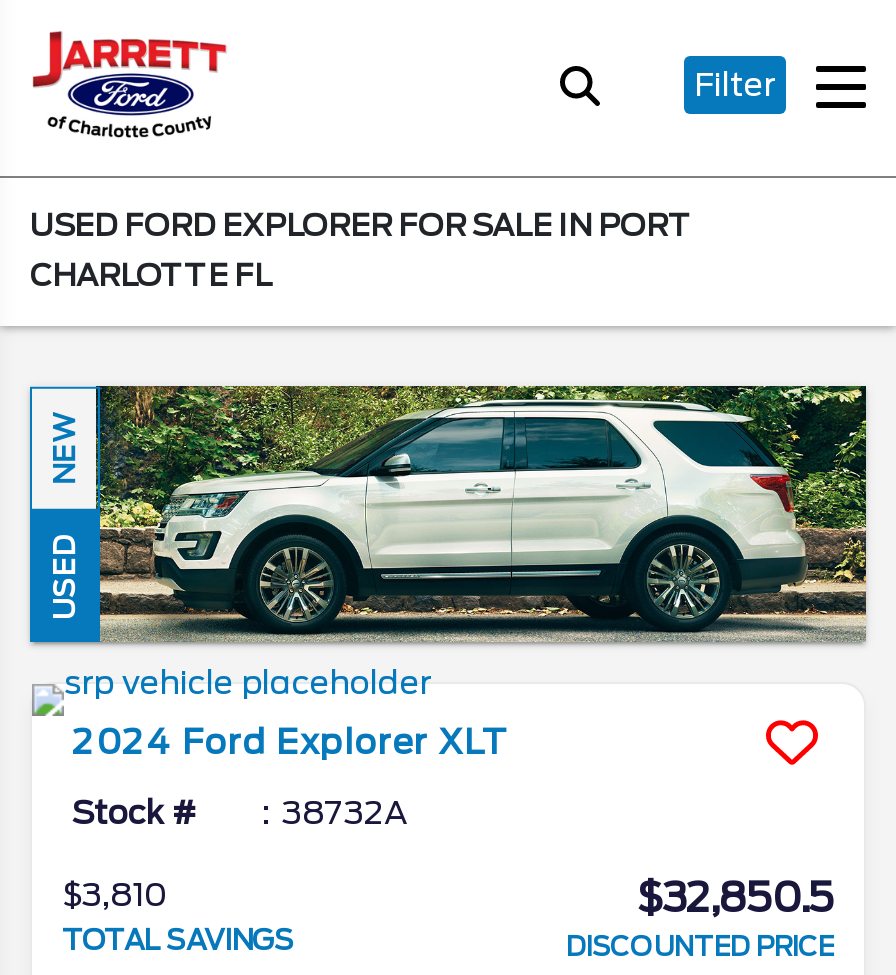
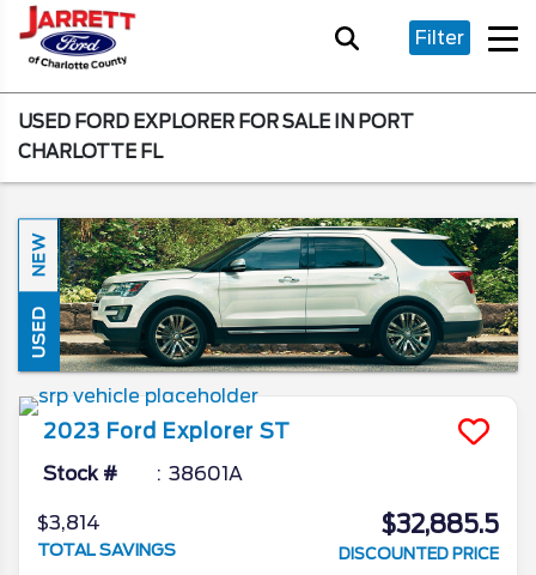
- 2024 Ford Explorer XLT
+ 2023 Ford Explorer ST

- 38732A
+ 38601A

- $3,810
+ $3,814

- $32,850.5
+ $32,885.5
